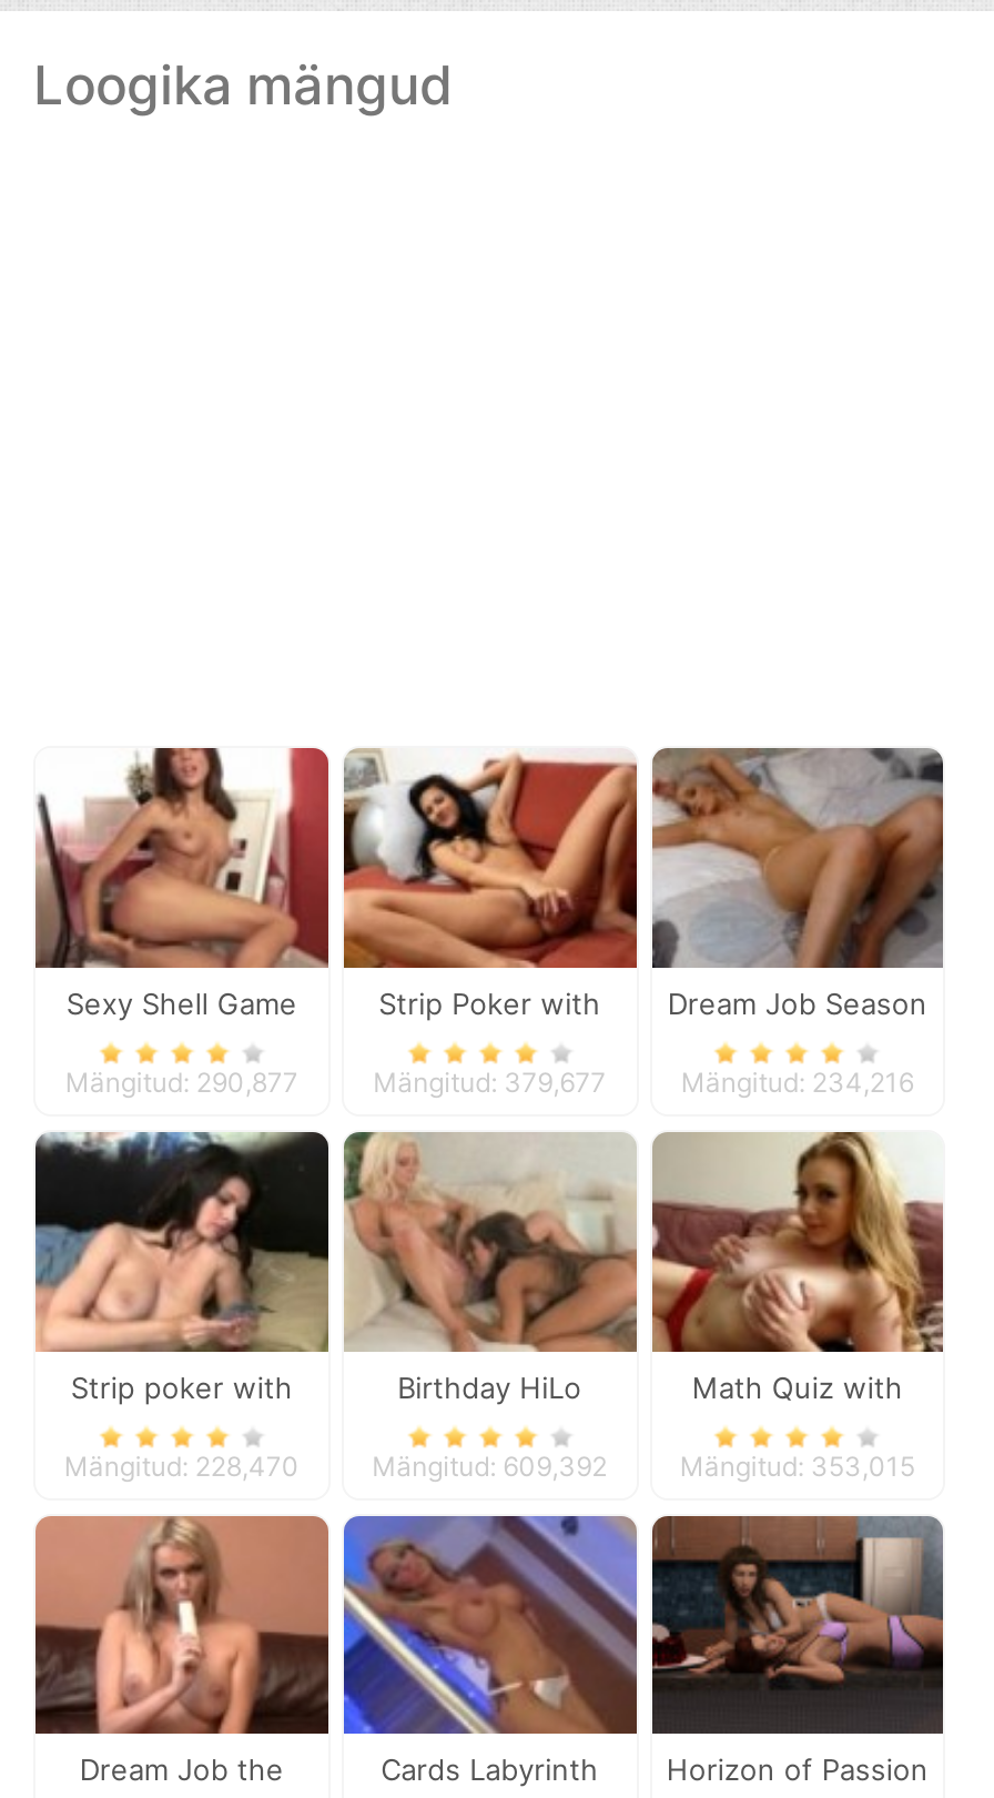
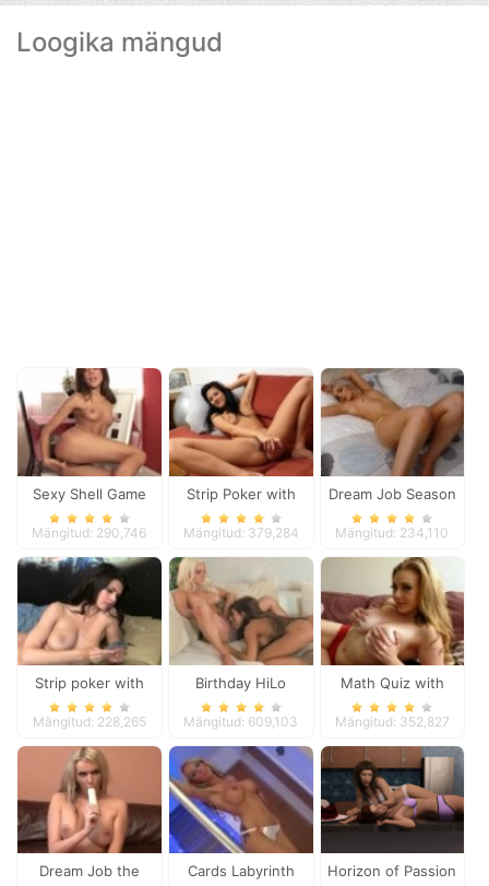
- Mängitud: 290,877
+ Mängitud: 290,746

- Mängitud: 379,677
+ Mängitud: 379,284

- Mängitud: 234,216
+ Mängitud: 234,110

- Mängitud: 228,470
+ Mängitud: 228,265

- Mängitud: 609,392
+ Mängitud: 609,103

- Mängitud: 353,015
+ Mängitud: 352,827
